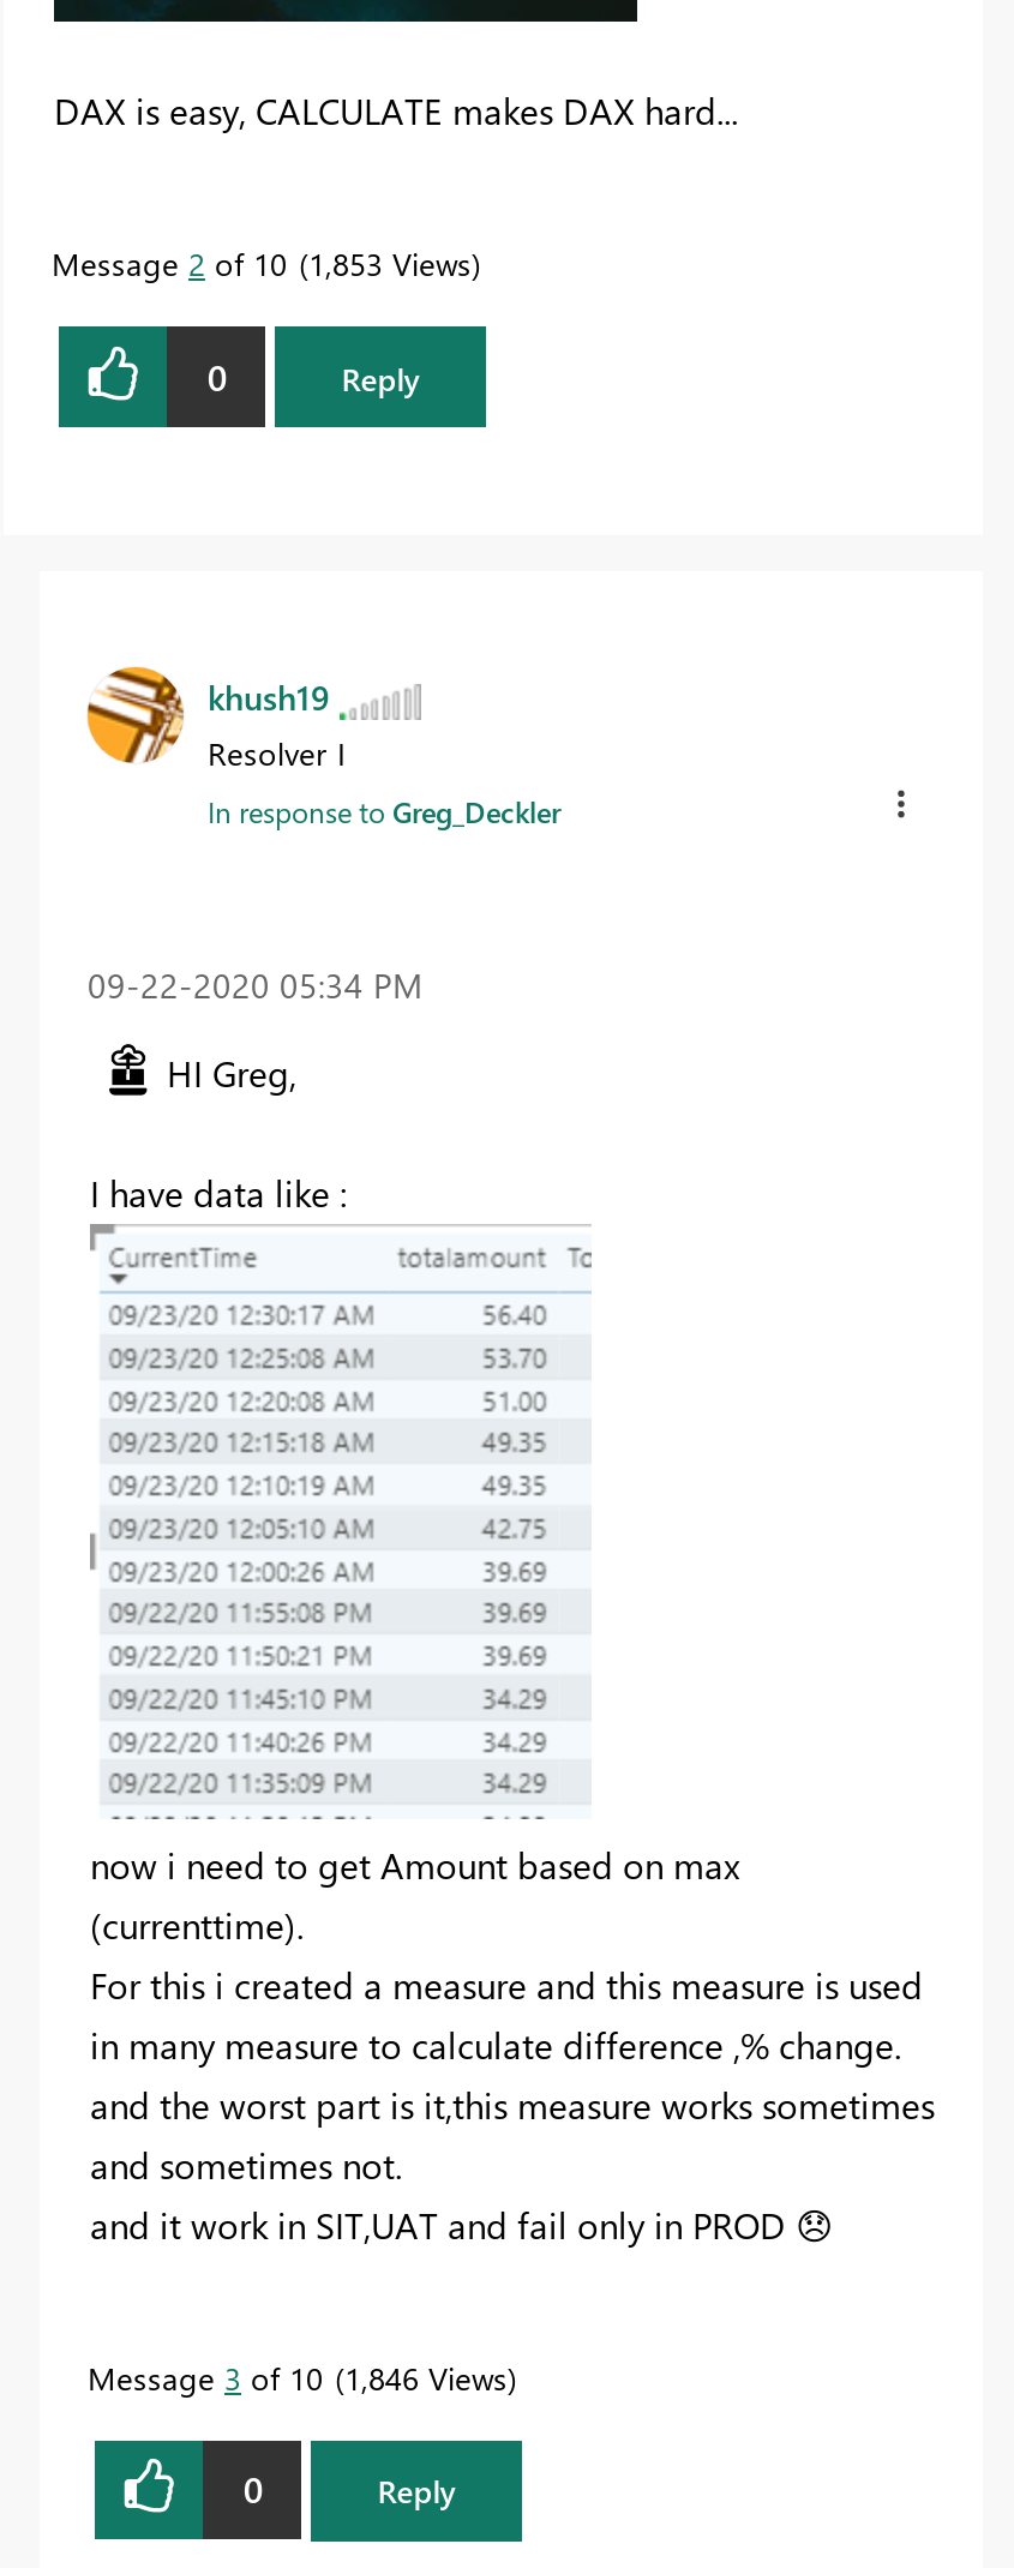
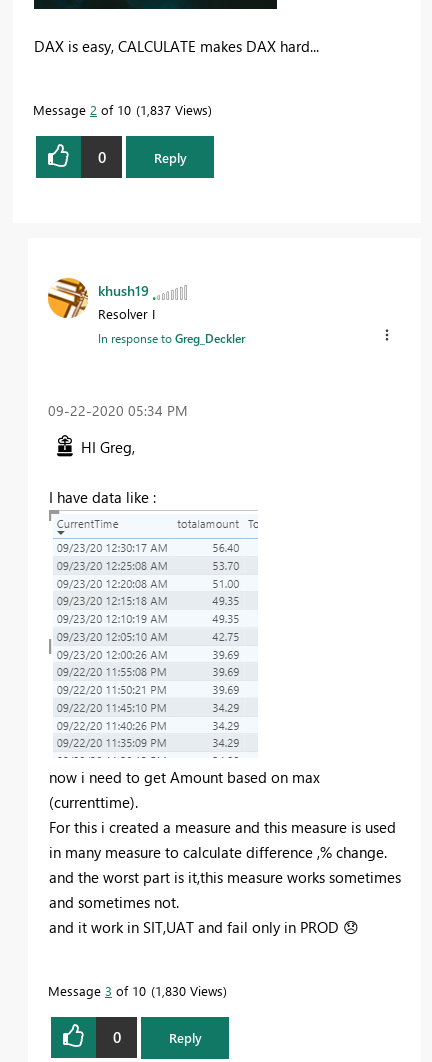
- Message 2 of 10 1,853 Views
+ Message 2 of 10 1,837 Views

- Message 3 of 10 1,846 Views
+ Message 3 of 10 1,830 Views
